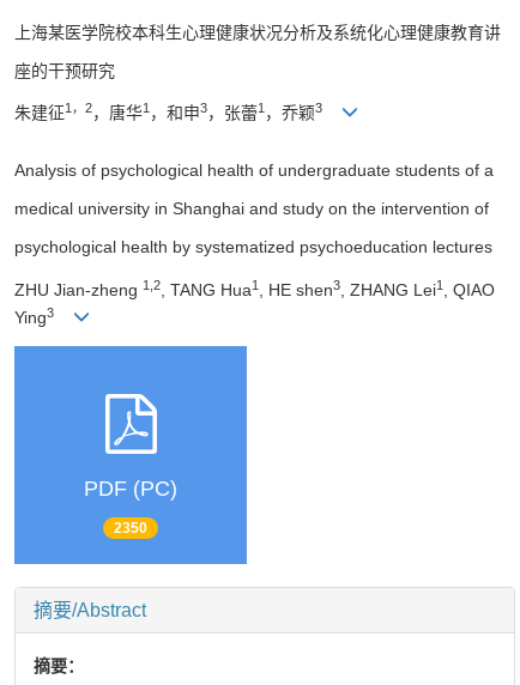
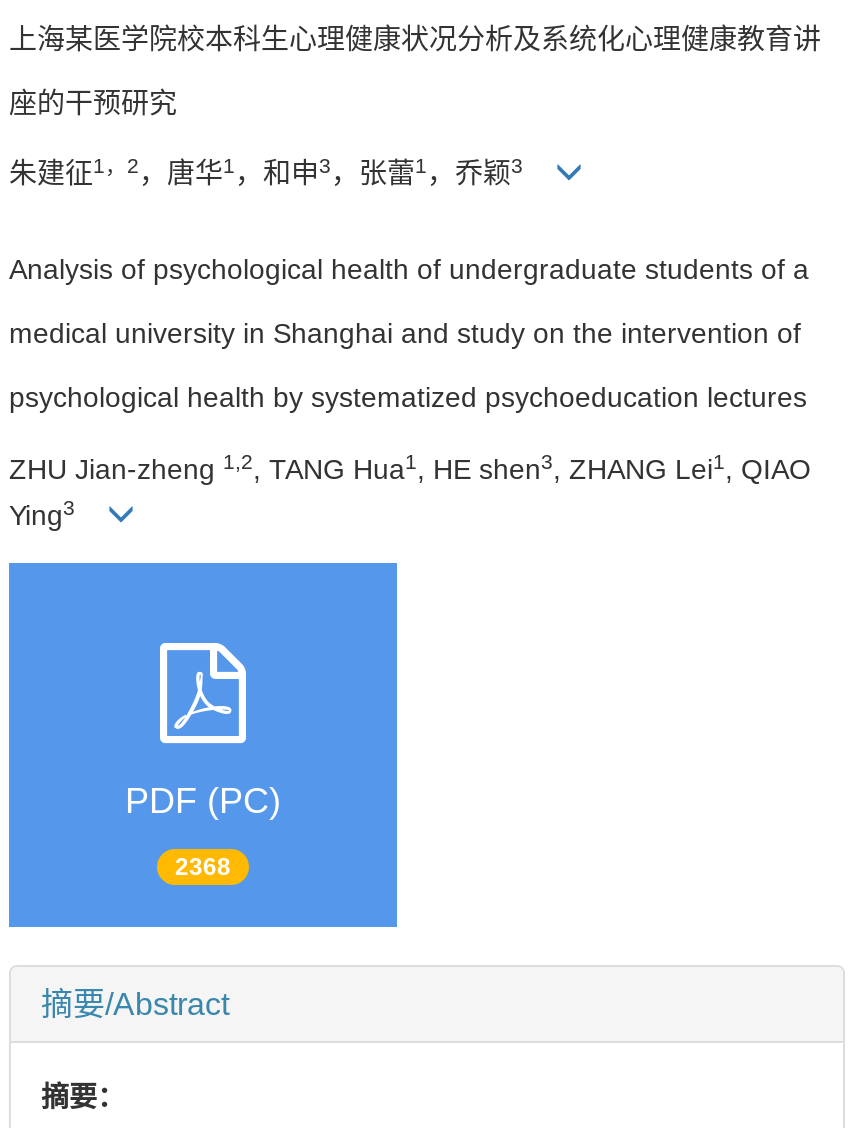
- 2350
+ 2368
